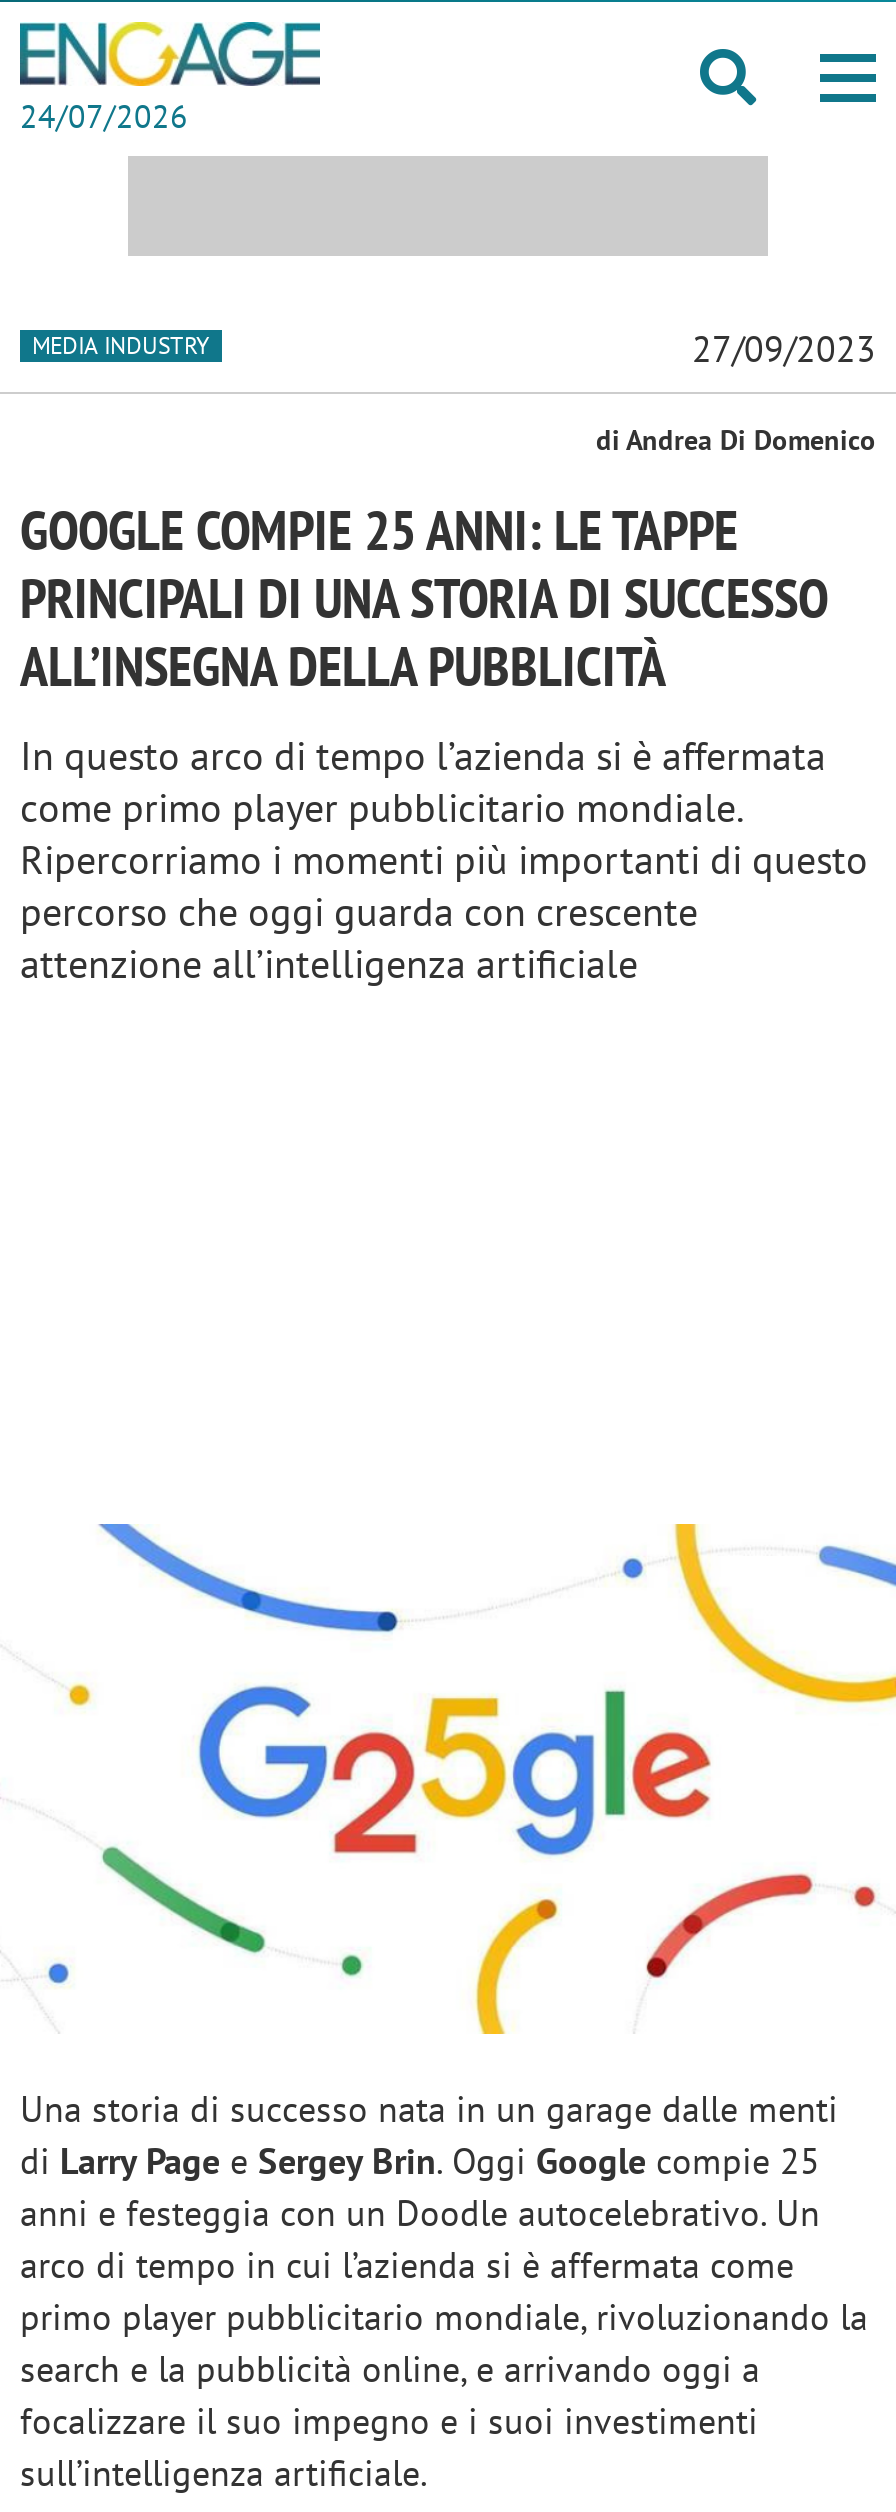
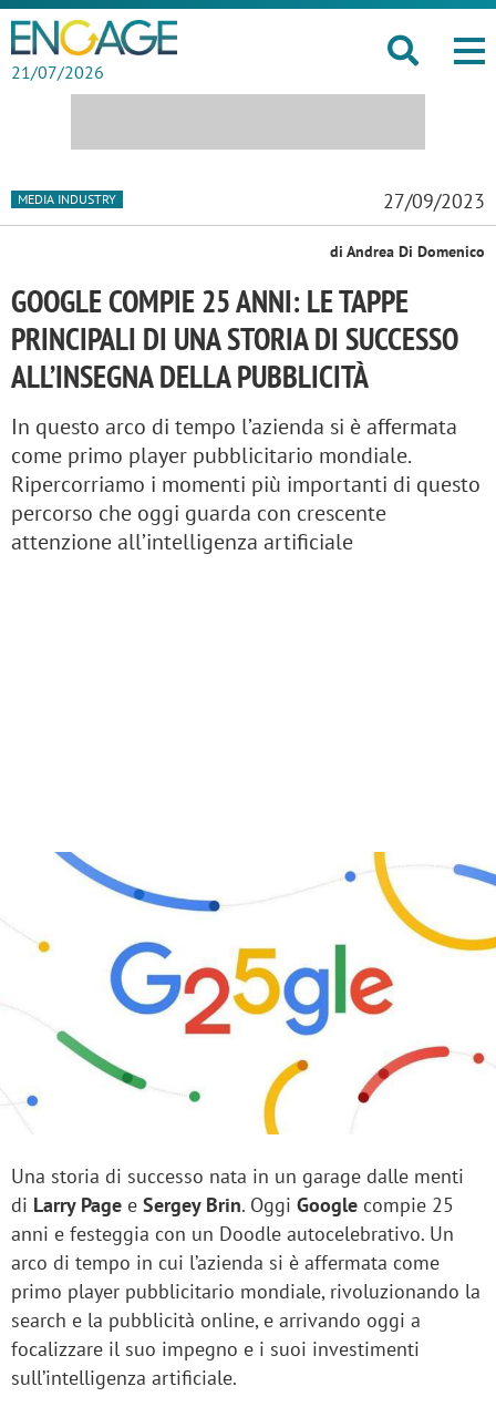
- 24/07/2026
+ 21/07/2026
